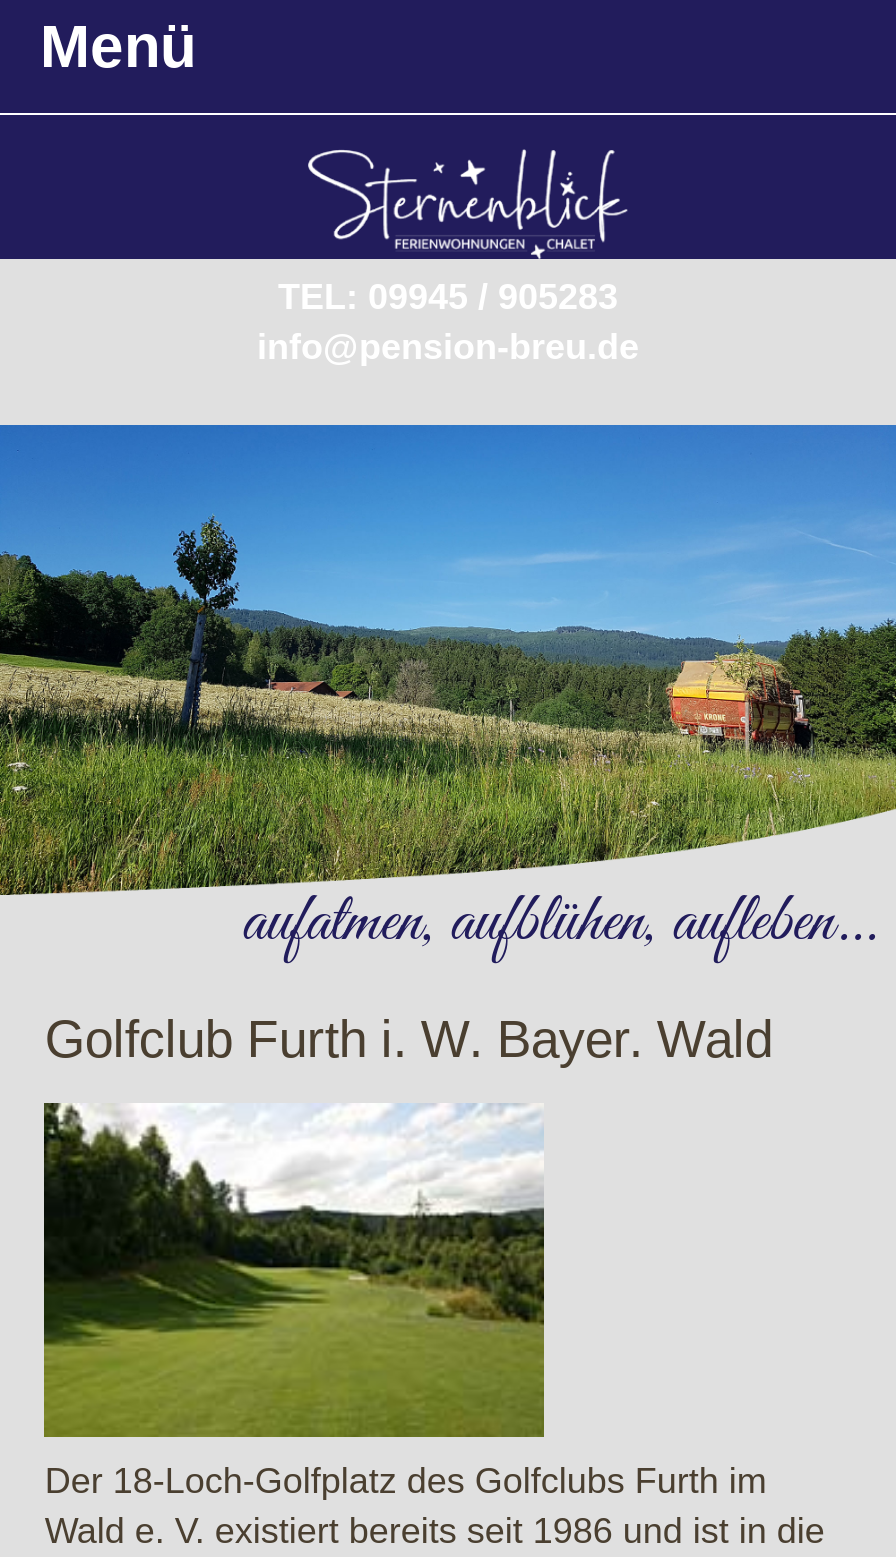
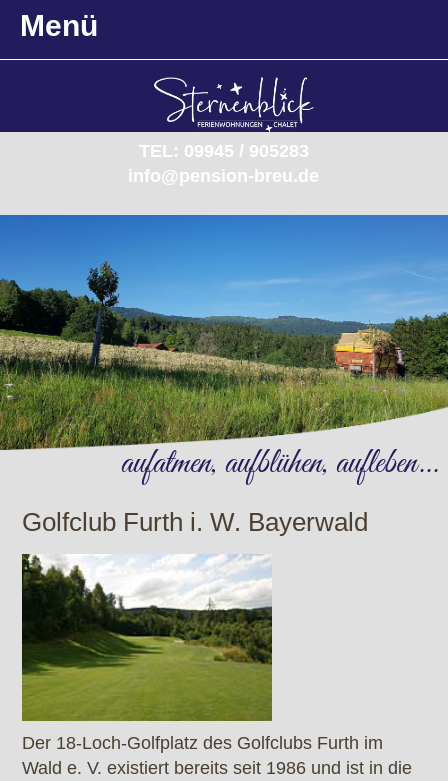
- Golfclub Furth i. W. Bayer. Wald
+ Golfclub Furth i. W. Bayerwald
